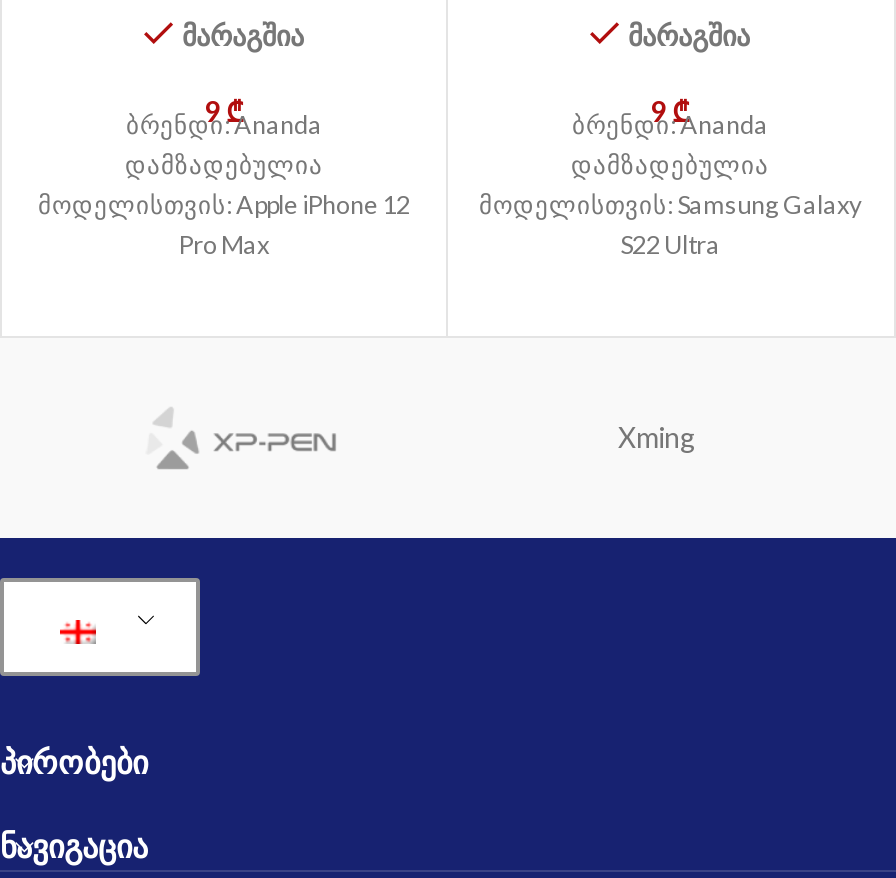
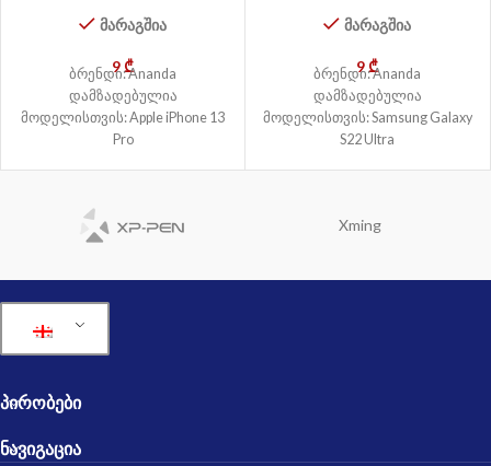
- მოდელისთვის: Apple iPhone 12
- Pro Max
+ მოდელისთვის: Apple iPhone 13
+ Pro
